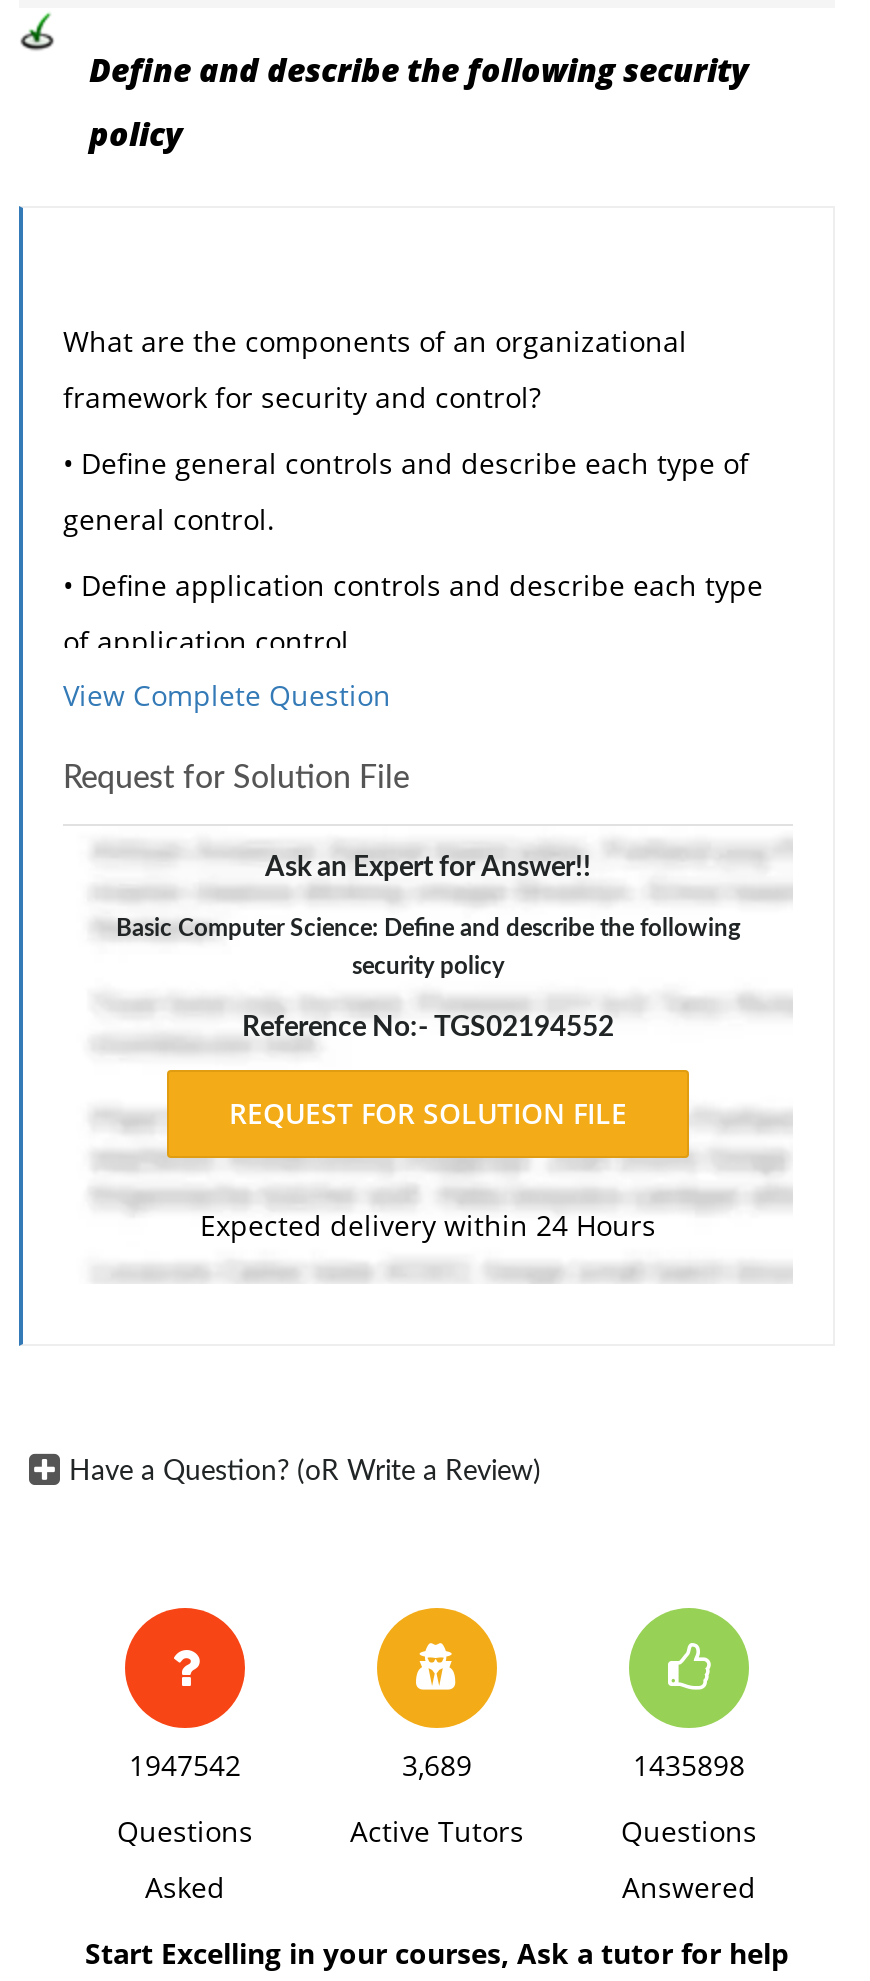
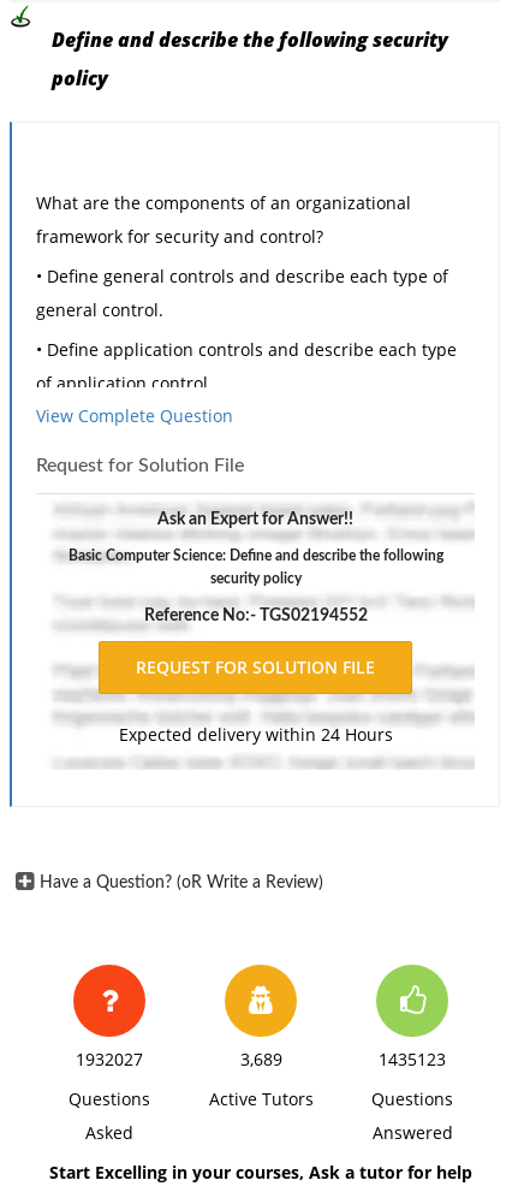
- 1947542
+ 1932027

- 1435898
+ 1435123
